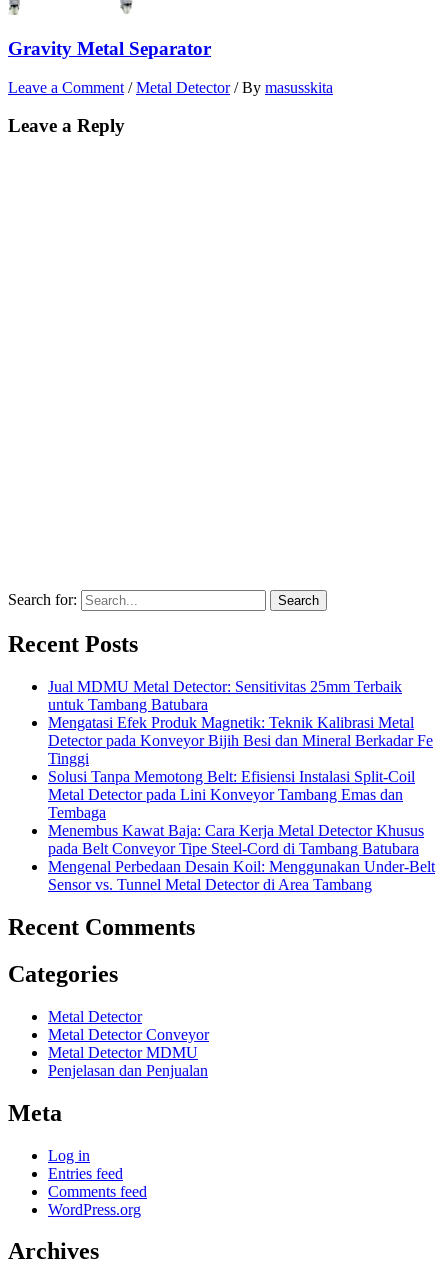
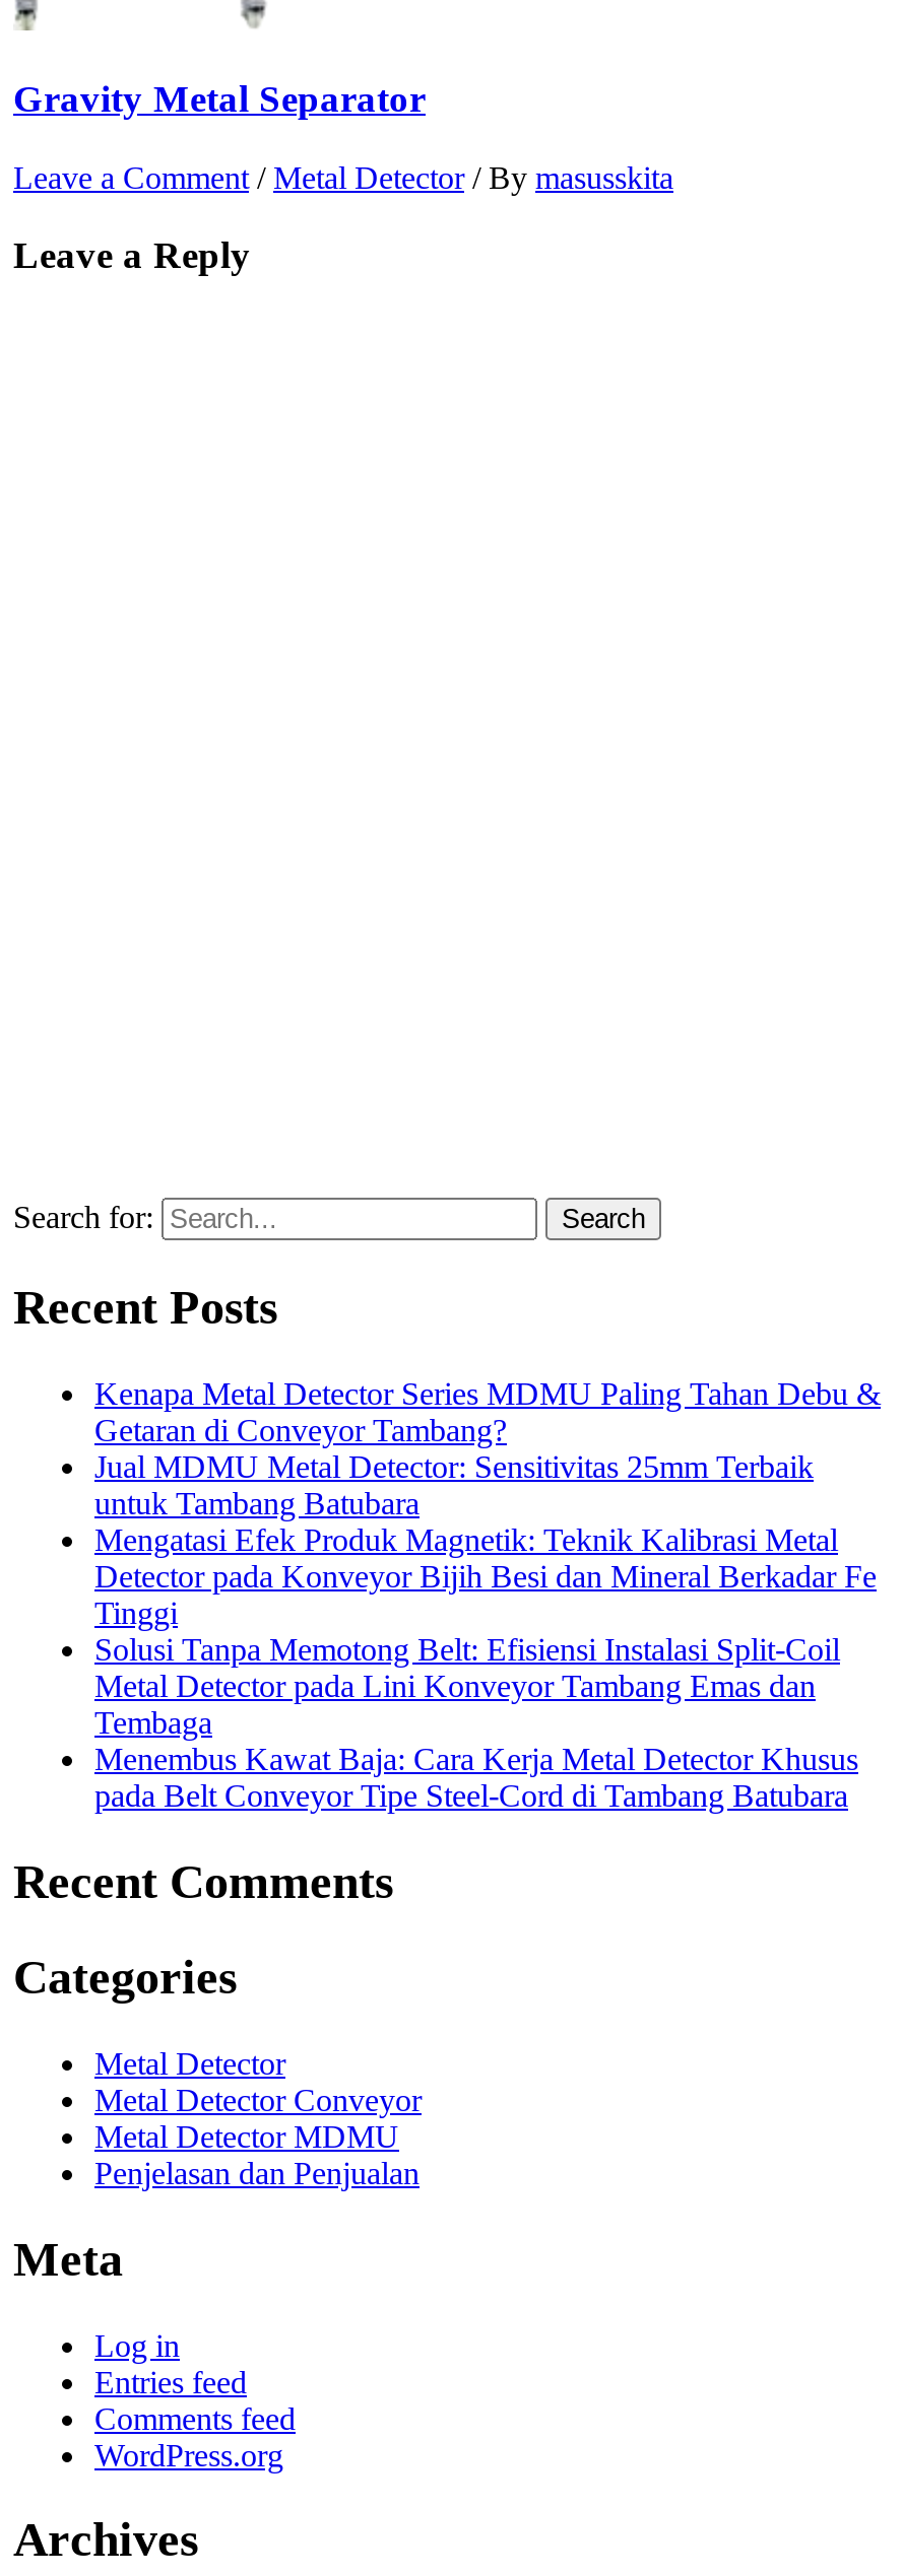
+ Kenapa Metal Detector Series MDMU Paling Tahan Debu &
+ Getaran di Conveyor Tambang?

moved down: Jual MDMU Metal Detector: Sensitivitas 25mm Terbaik | untuk Tambang Batubara | Mengatasi Efek Produk Magnetik: Teknik Kalibrasi Metal | ... | Menembus Kawat Baja: Cara Kerja Metal Detector Khusus | pada Belt Conveyor Tipe Steel-Cord di Tambang Batubara

- Mengenal Perbedaan Desain Koil: Menggunakan Under-Belt
- Sensor vs. Tunnel Metal Detector di Area Tambang
